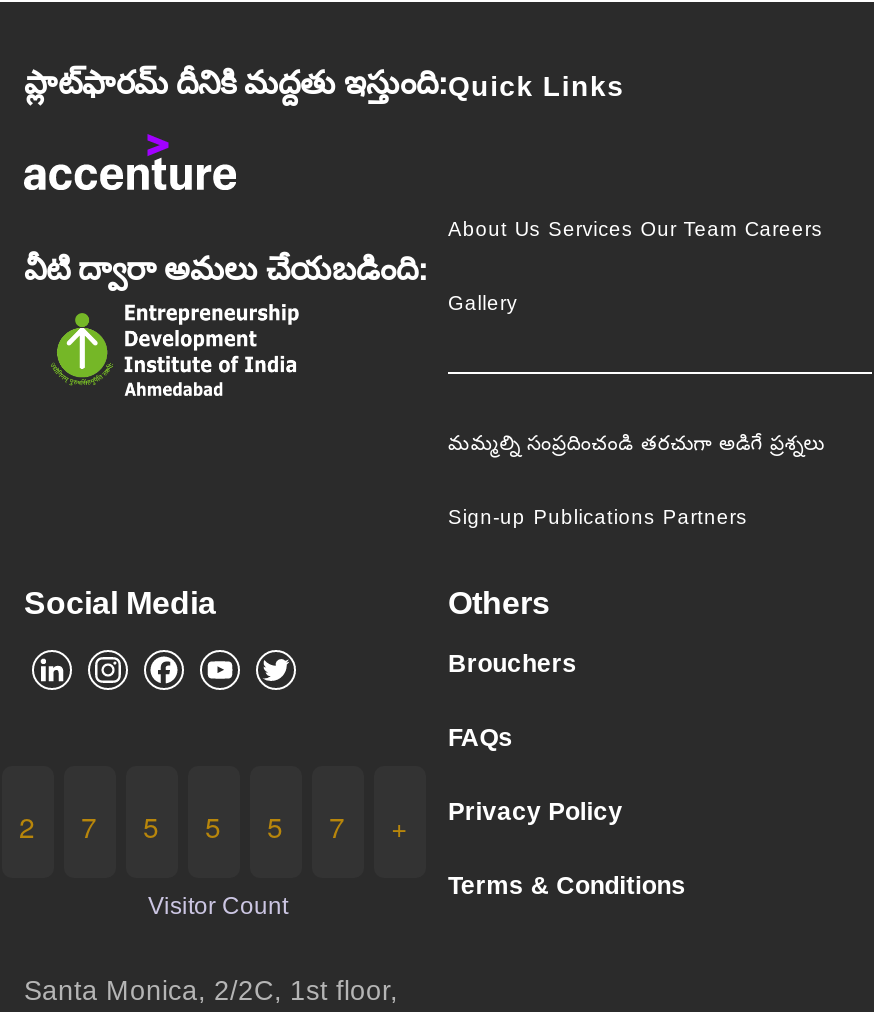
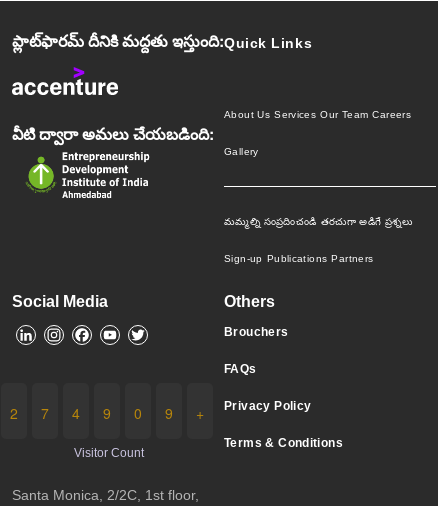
- 5
+ 4

- 5
+ 9

- 5
+ 0

- 7
+ 9
